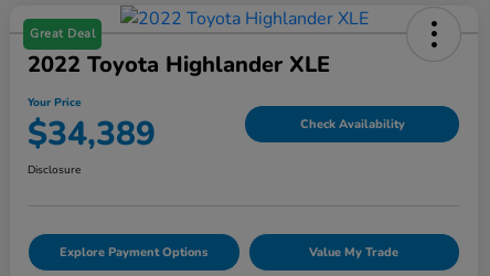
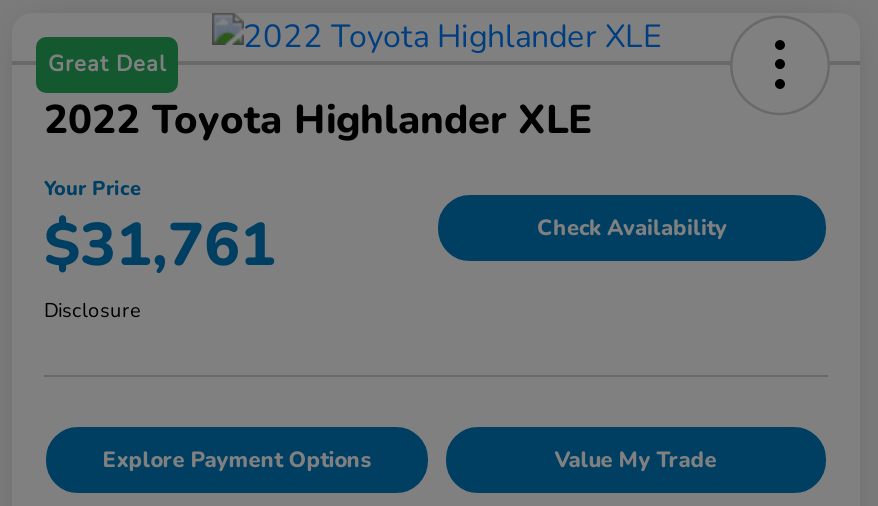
- $34,389
+ $31,761
